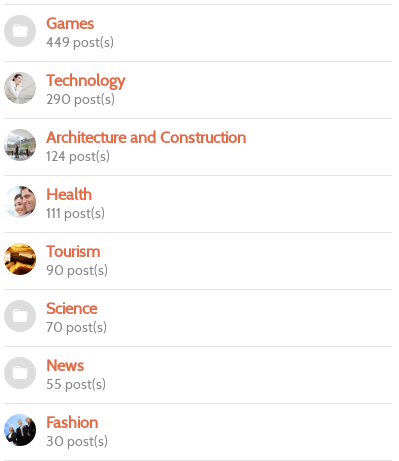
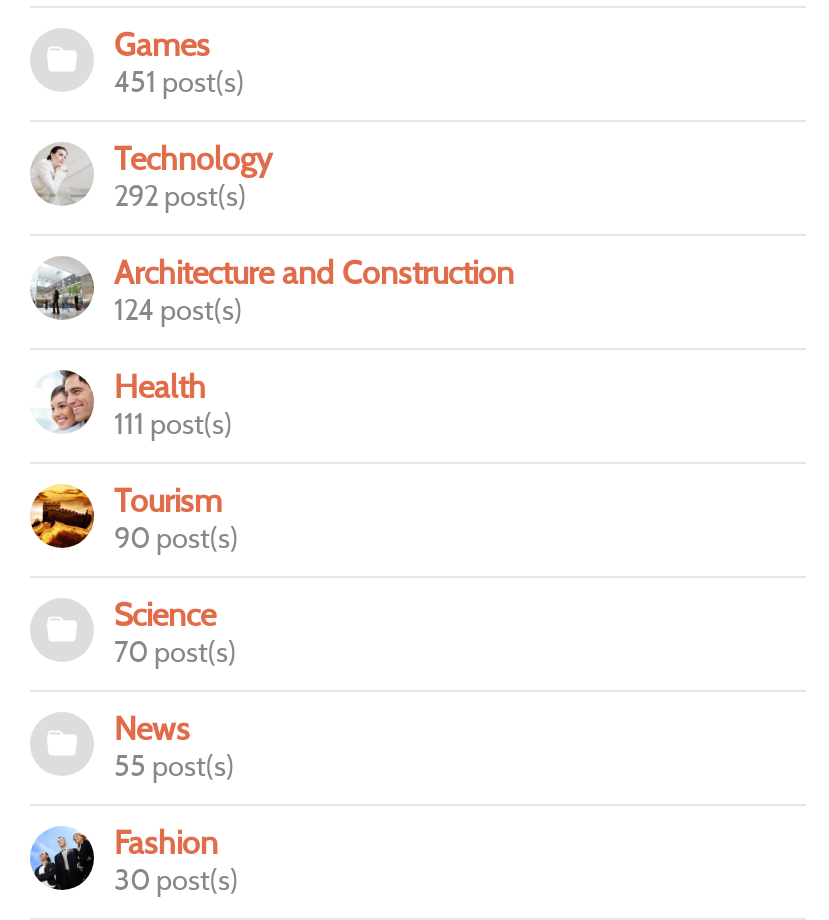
- 449 post(s)
+ 451 post(s)

- 290 post(s)
+ 292 post(s)
